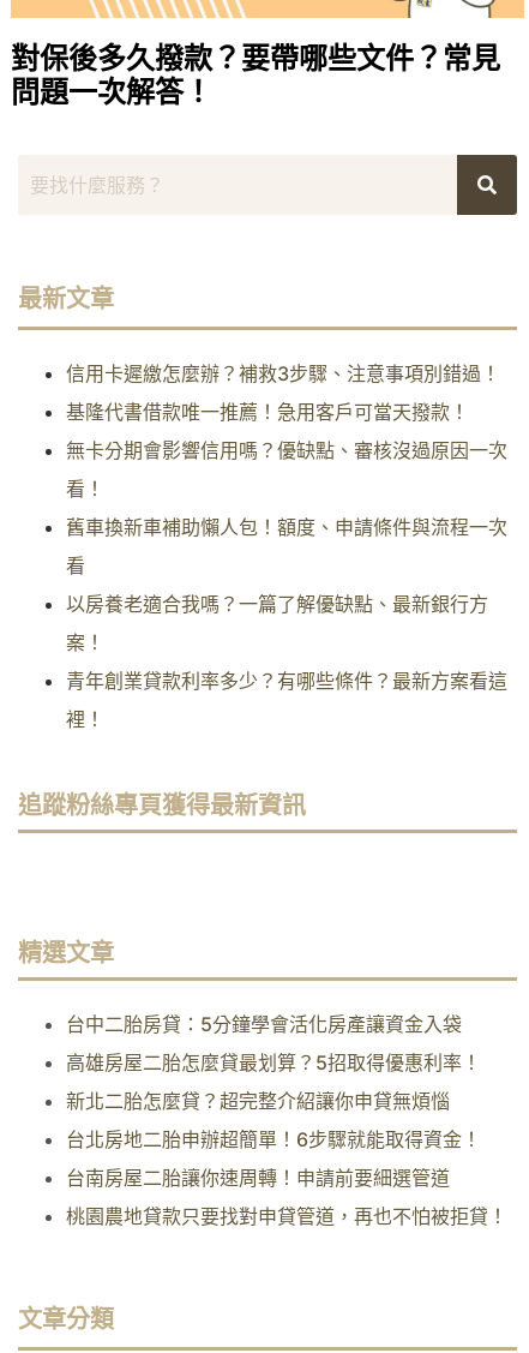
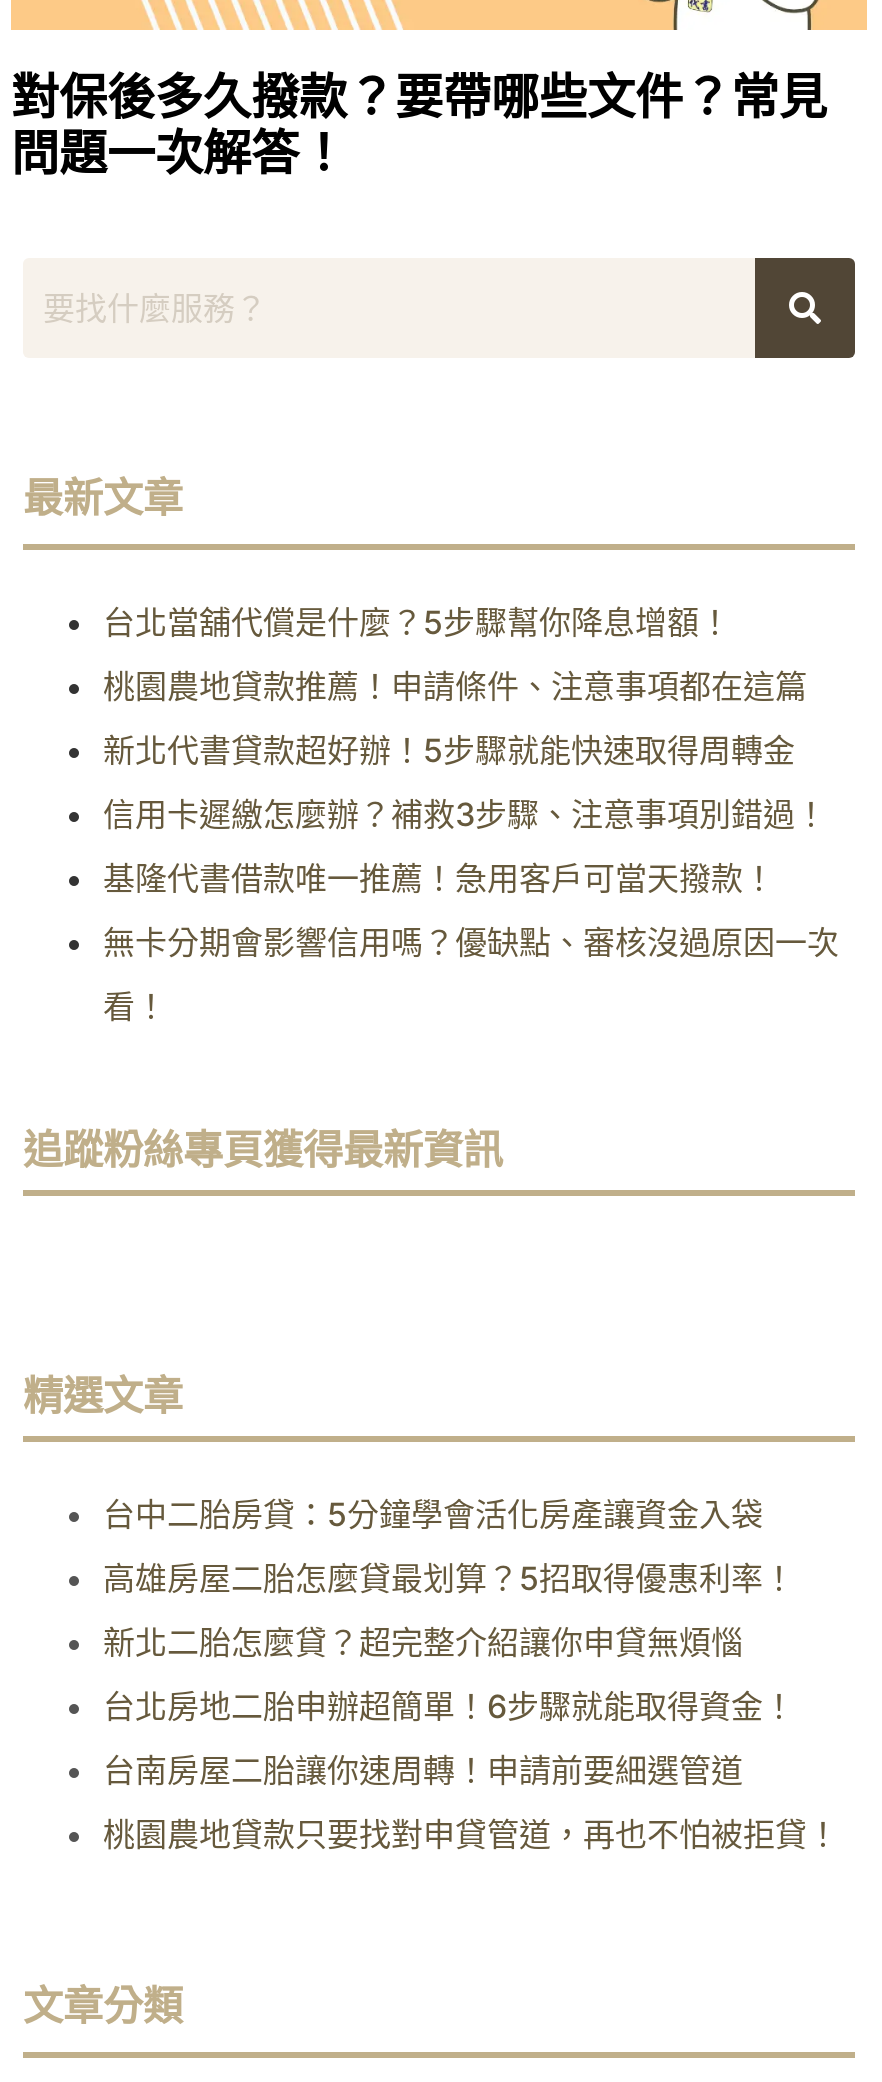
+ 台北當舖代償是什麼？5步驟幫你降息增額！
+ 桃園農地貸款推薦！申請條件、注意事項都在這篇
+ 新北代書貸款超好辦！5步驟就能快速取得周轉金

moved down: 信用卡遲繳怎麼辦？補救3步驟、注意事項別錯過！ | 基隆代書借款唯一推薦！急用客戶可當天撥款！ | 無卡分期會影響信用嗎？優缺點、審核沒過原因一次 | 看！

- 舊車換新車補助懶人包！額度、申請條件與流程一次
- 看
- 以房養老適合我嗎？一篇了解優缺點、最新銀行方
- 案！
- 青年創業貸款利率多少？有哪些條件？最新方案看這
- 裡！
